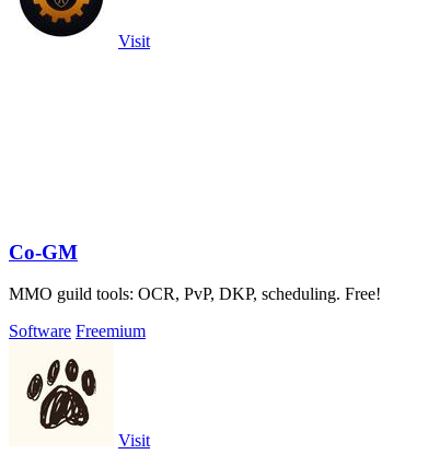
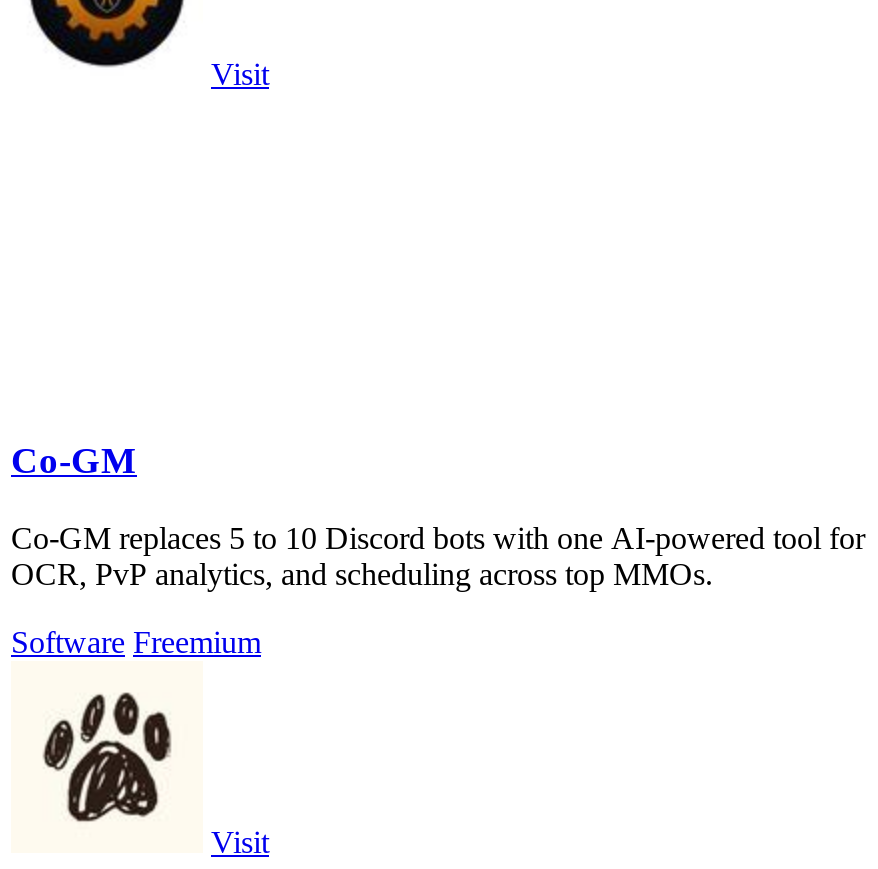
- MMO guild tools: OCR, PvP, DKP, scheduling. Free!
+ Co-GM replaces 5 to 10 Discord bots with one AI-powered tool for
+ OCR, PvP analytics, and scheduling across top MMOs.
